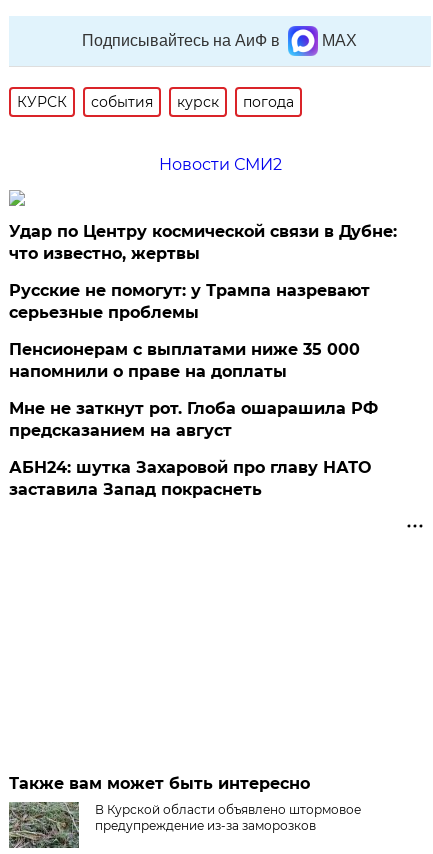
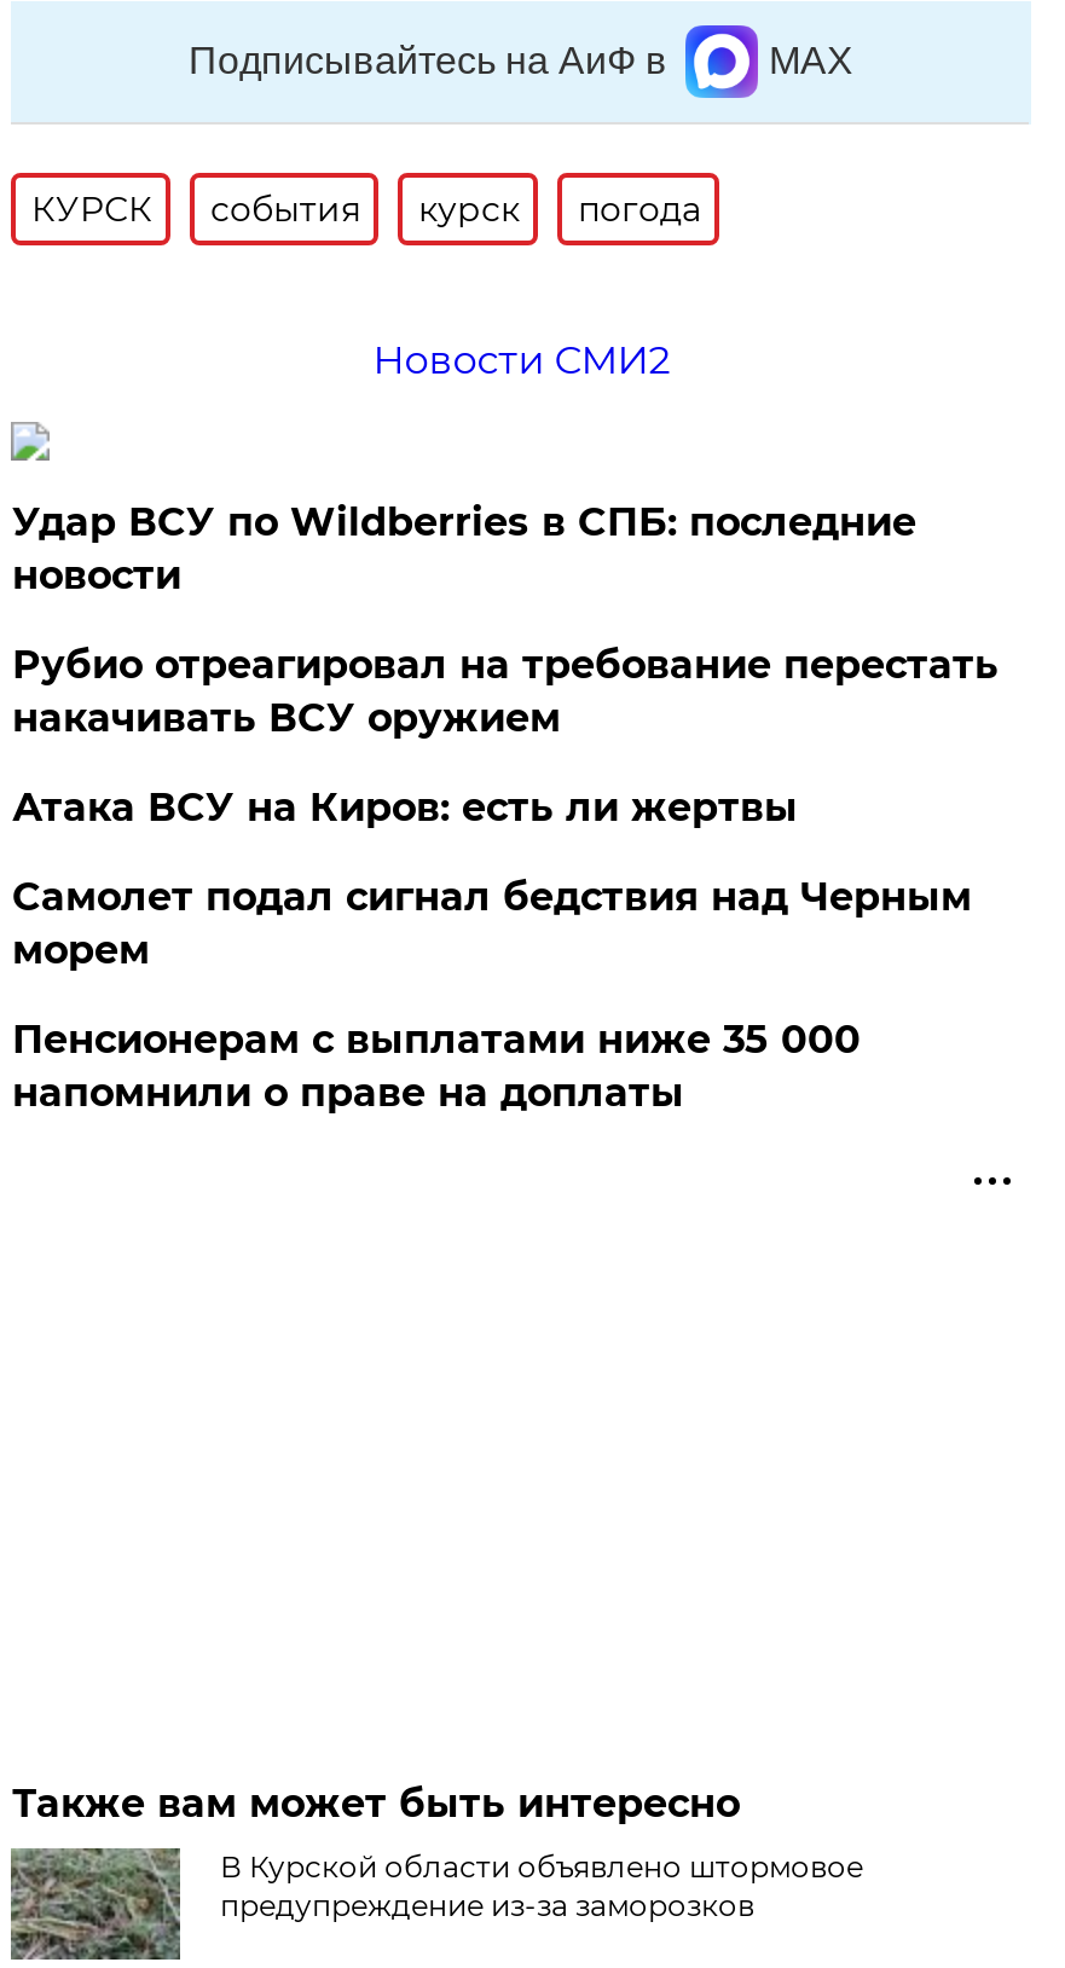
- Удар по Центру космической связи в Дубне:
- что известно, жертвы
- Русские не помогут: у Трампа назревают
- серьезные проблемы
+ Удар ВСУ по Wildberries в СПБ: последние
+ новости
+ Рубио отреагировал на требование перестать
+ накачивать ВСУ оружием
+ Атака ВСУ на Киров: есть ли жертвы
+ Самолет подал сигнал бедствия над Черным
+ морем

moved down: Пенсионерам с выплатами ниже 35 000 | напомнили о праве на доплаты

- Мне не заткнут рот. Глоба ошарашила РФ
- предсказанием на август
- АБН24: шутка Захаровой про главу НАТО
- заставила Запад покраснеть
